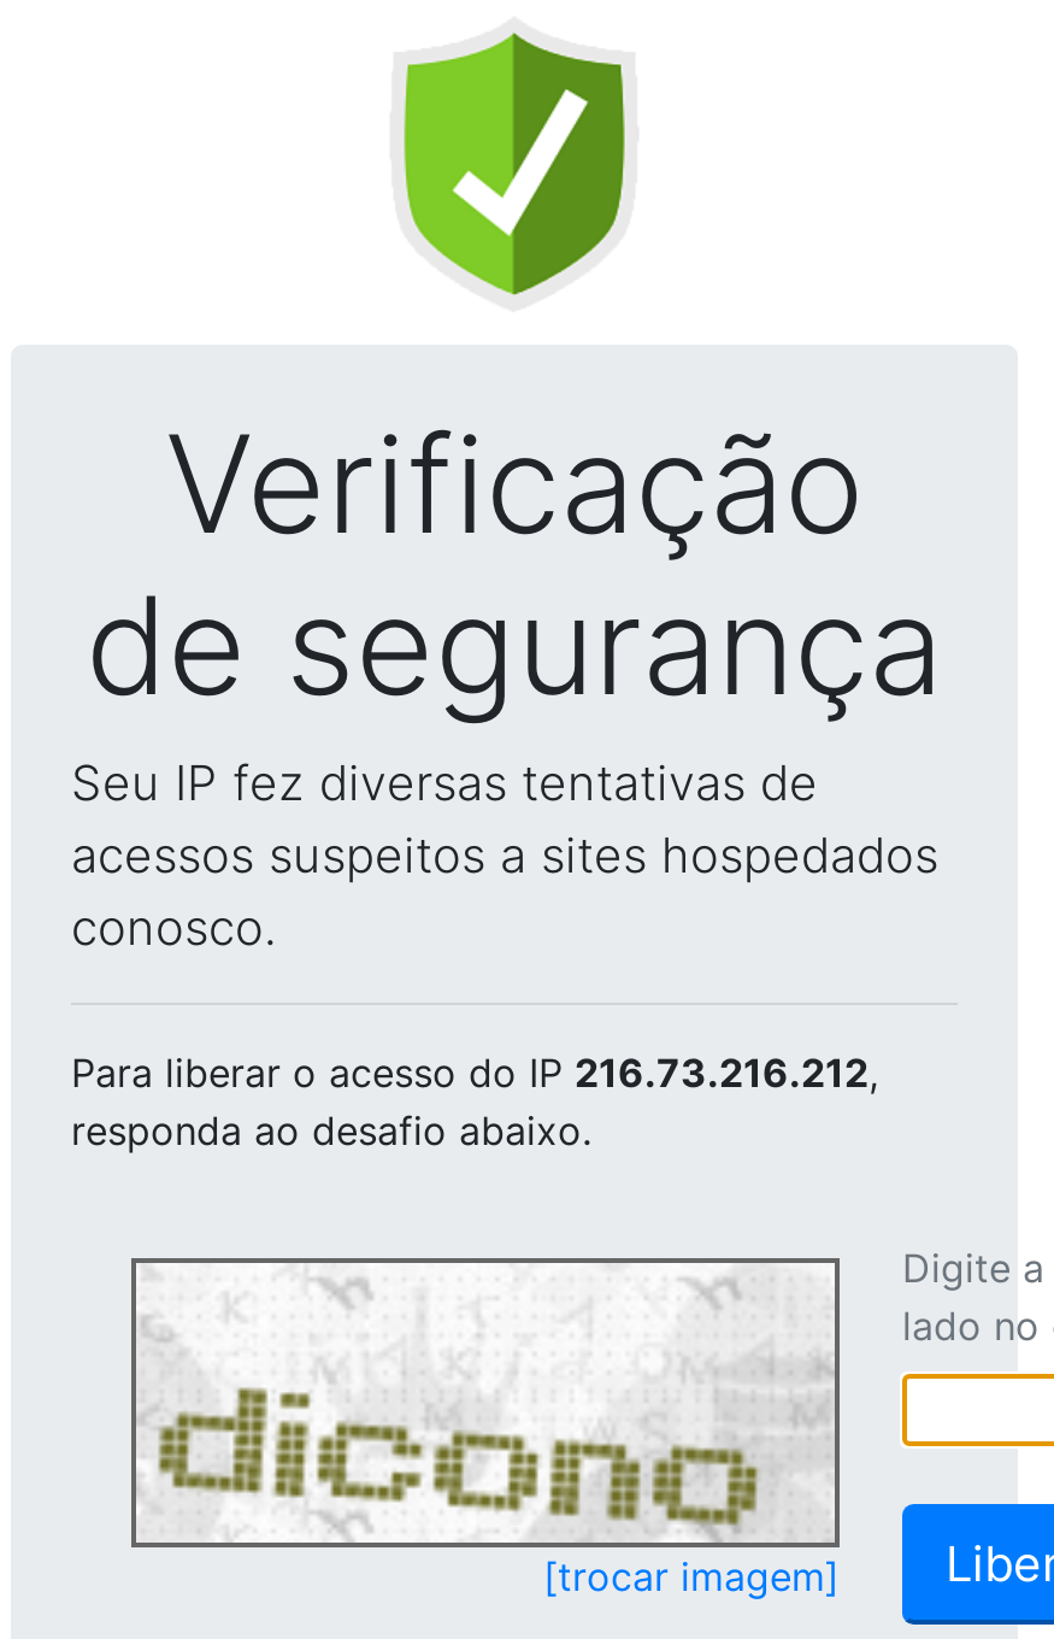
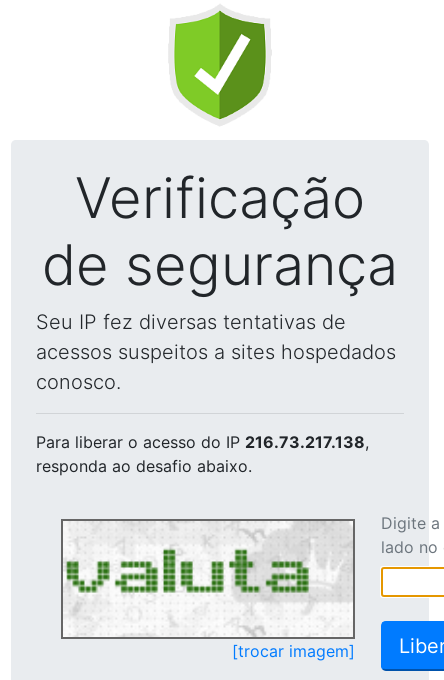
- Para liberar o acesso do IP 216.73.216.212,
+ Para liberar o acesso do IP 216.73.217.138,

- [image]
+ [image]
